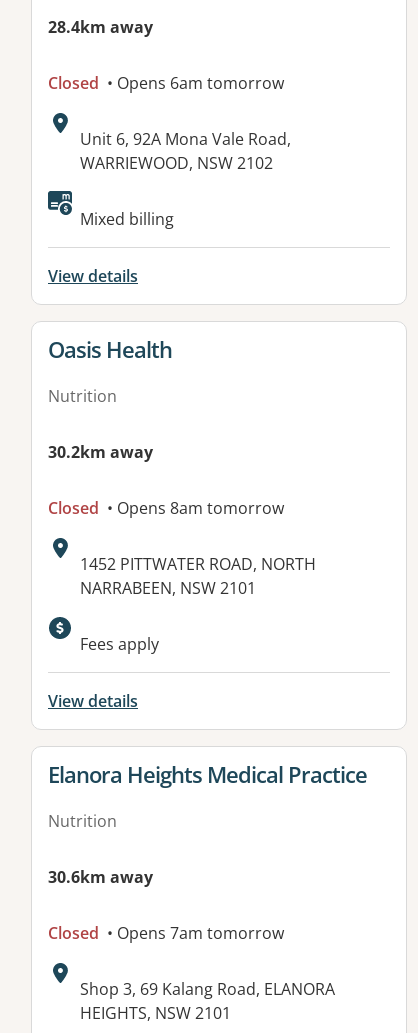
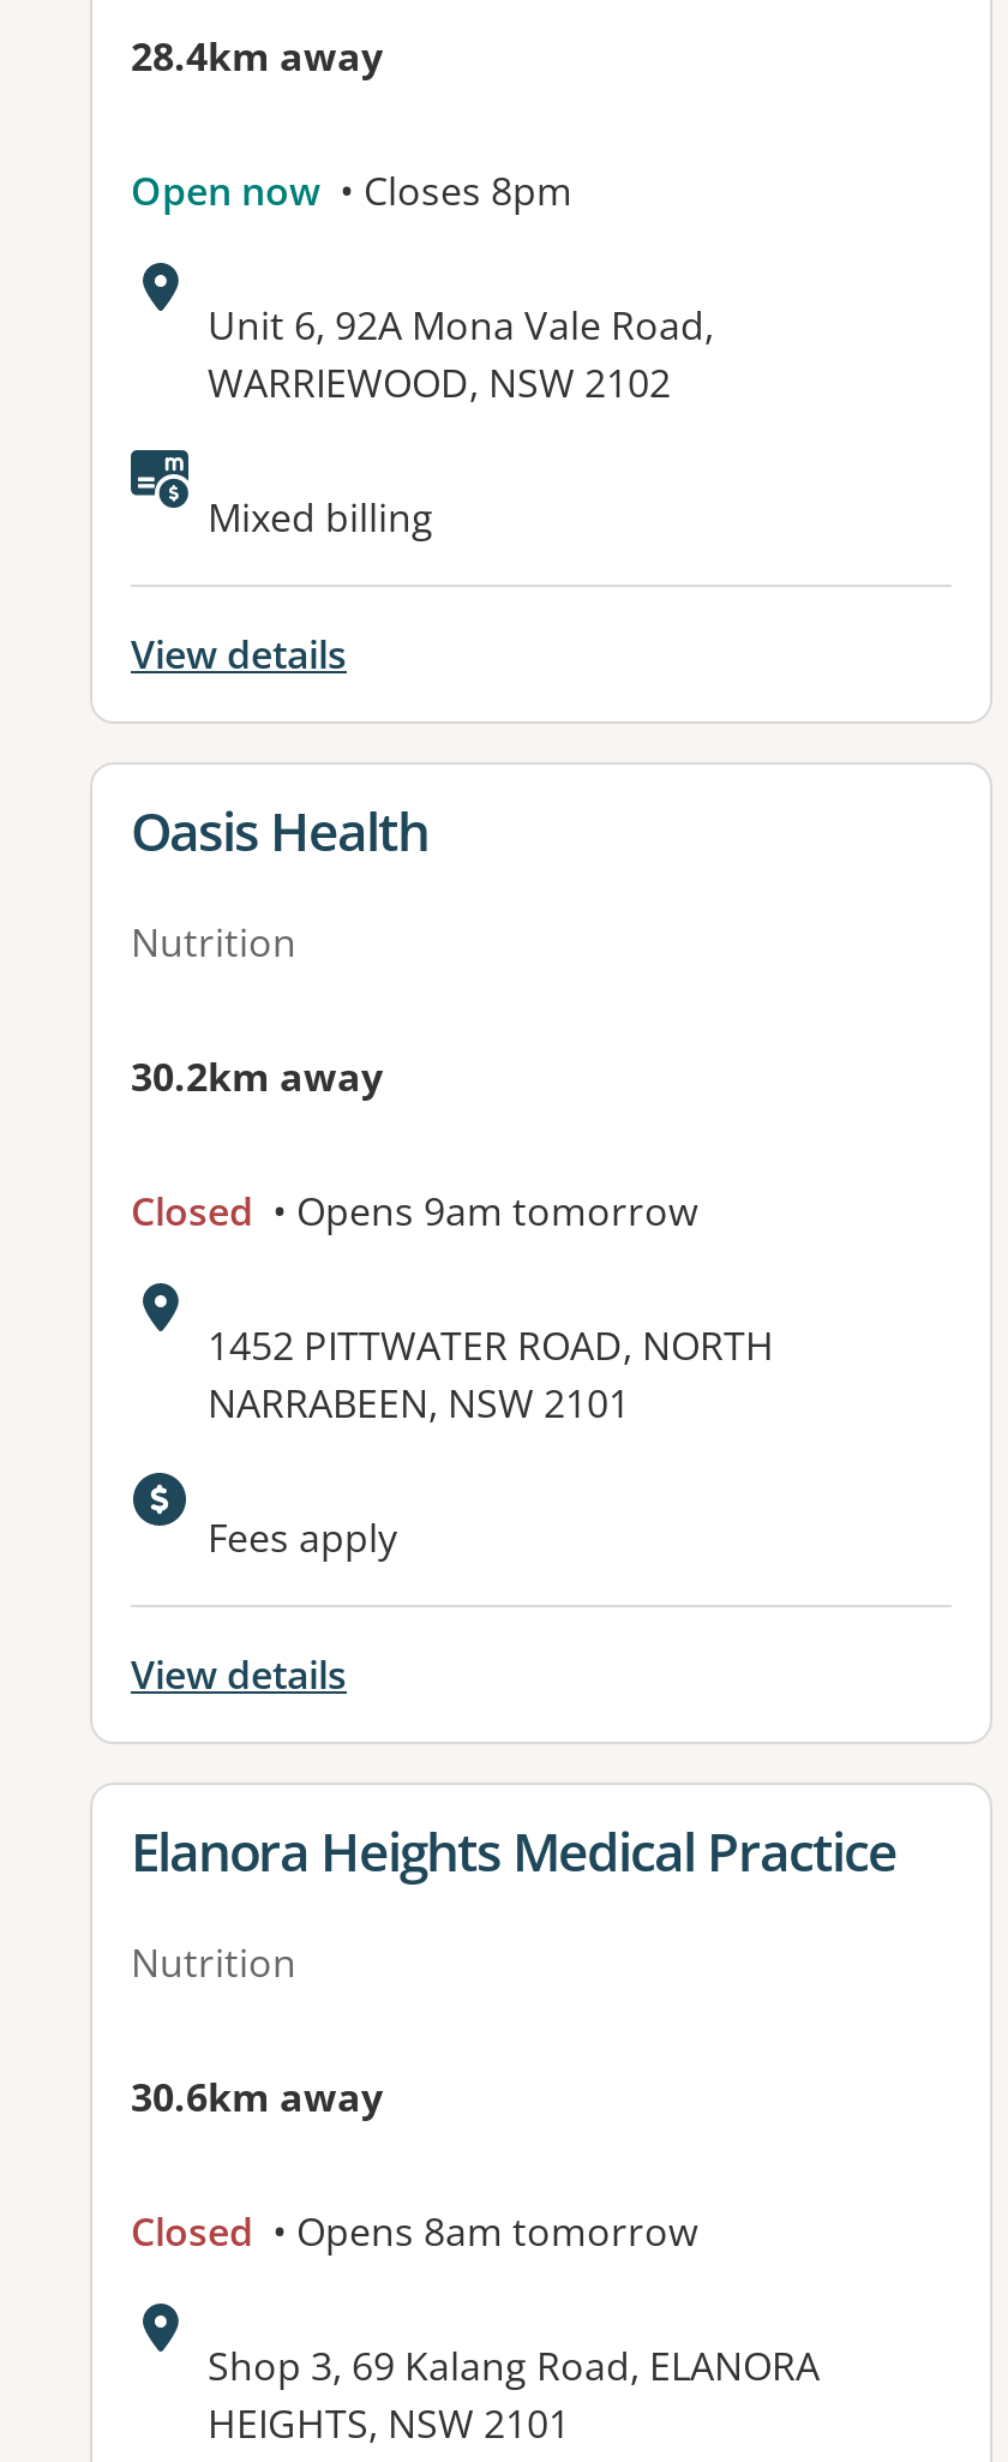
- Closed • Opens 6am tomorrow
+ Open now • Closes 8pm

+ Closed • Opens 9am tomorrow

moved down: Closed • Opens 8am tomorrow

- Closed • Opens 7am tomorrow
